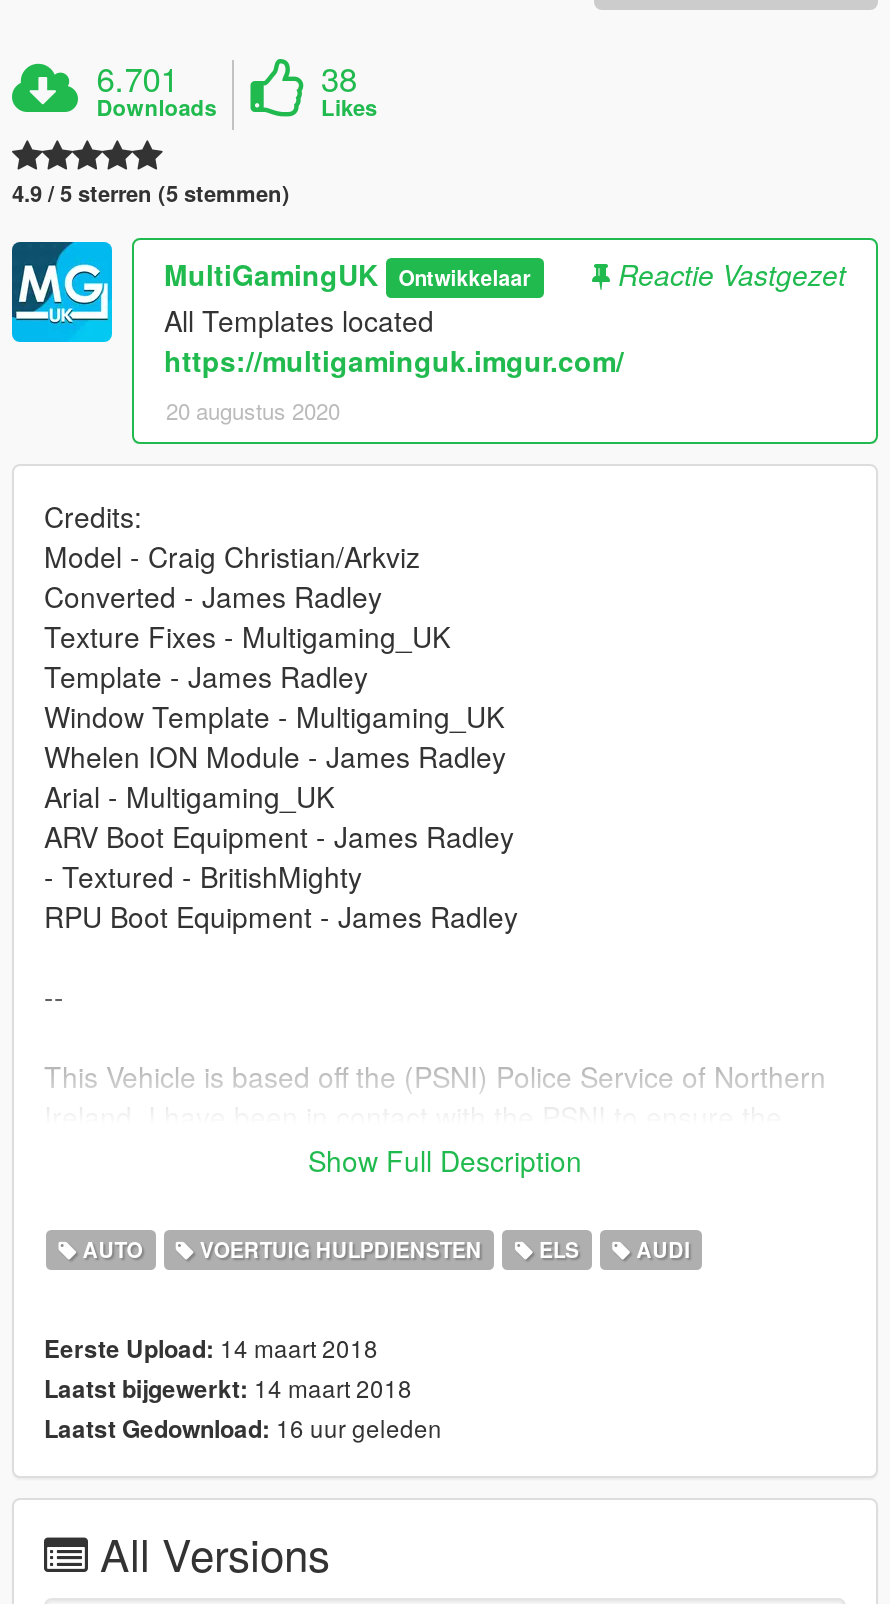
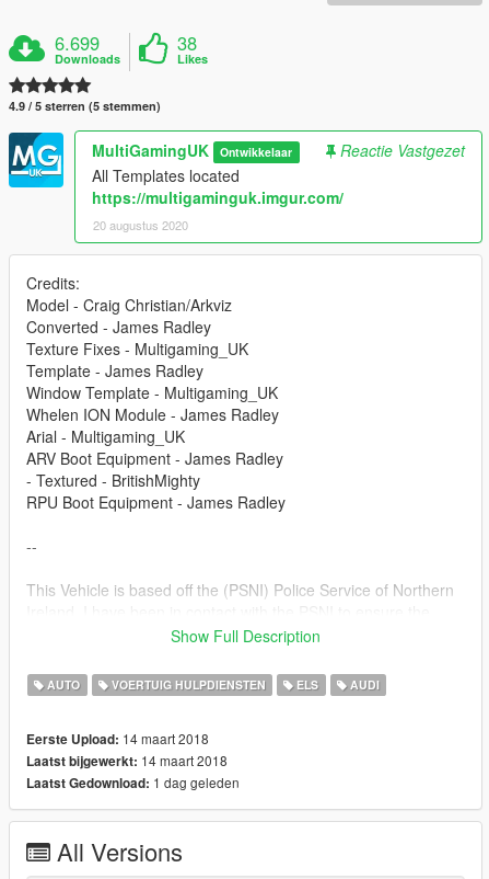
- 6.701
+ 6.699

- Laatst Gedownload: 16 uur geleden
+ Laatst Gedownload: 1 dag geleden
